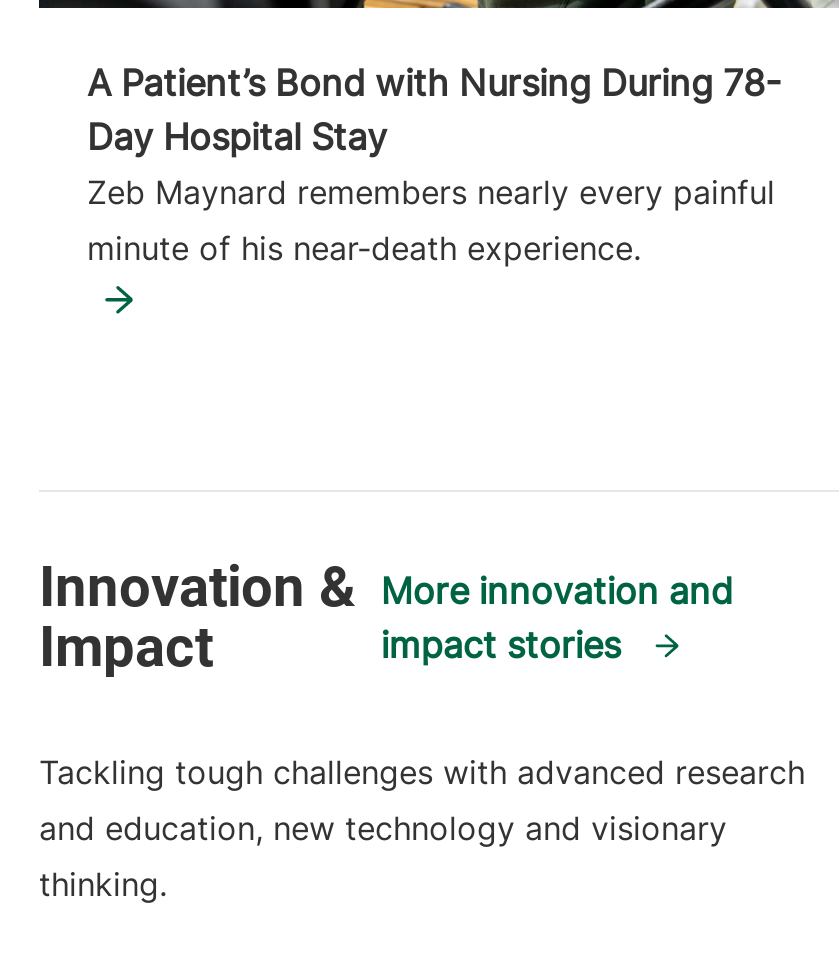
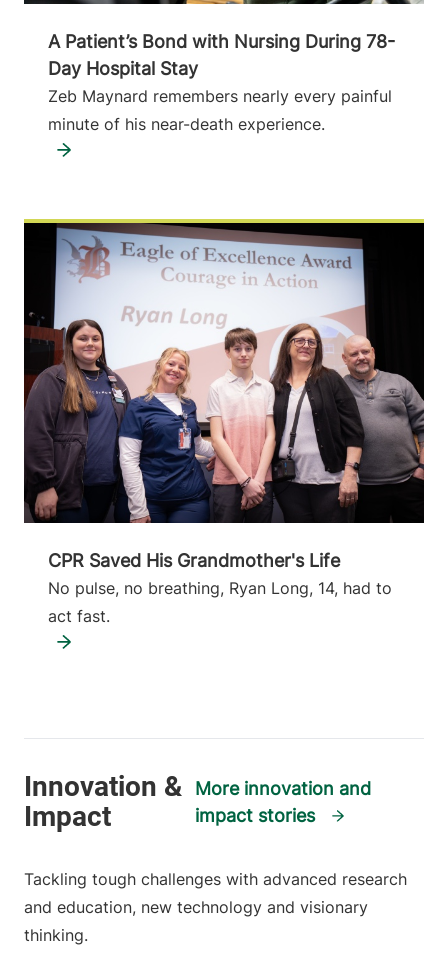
+ [image]
+ CPR Saved His Grandmother's Life
+ No pulse, no breathing, Ryan Long, 14, had to
+ act fast.
